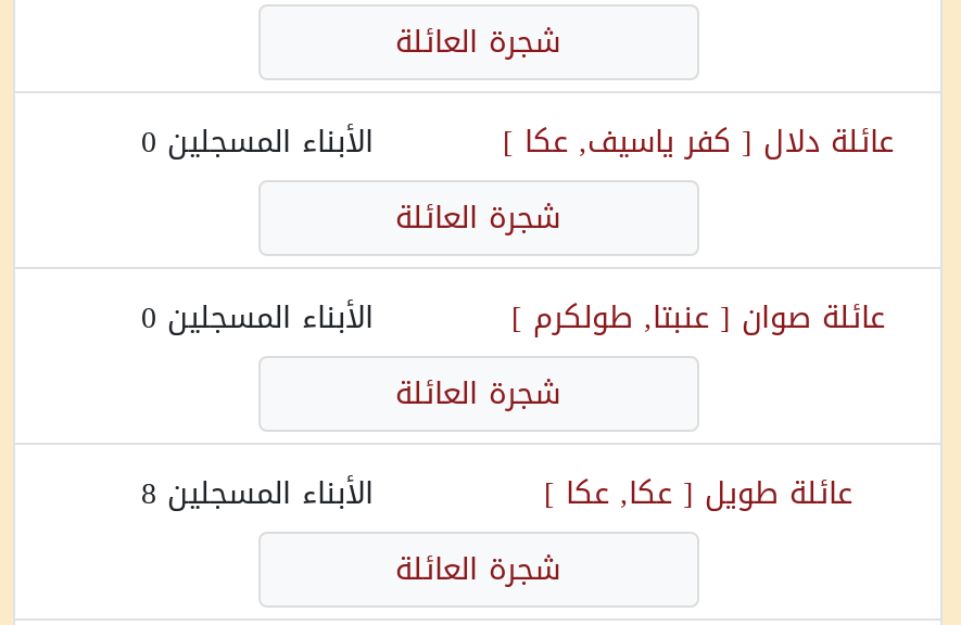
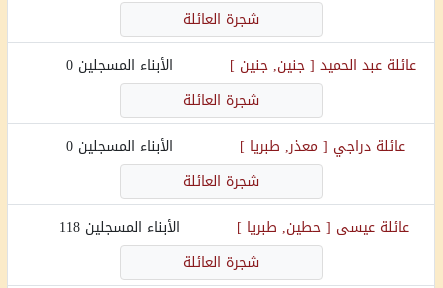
- عائلة دلال [ كفر ياسيف, عكا ]
+ عائلة عبد الحميد [ جنين, جنين ]

- عائلة صوان [ عنبتا, طولكرم ]
+ عائلة دراجي [ معذر, طبريا ]

- الأبناء المسجلين 8
+ الأبناء المسجلين 118

- عائلة طويل [ عكا, عكا ]
+ عائلة عيسى [ حطين, طبريا ]
